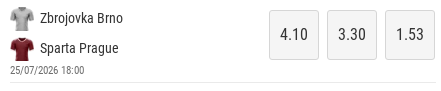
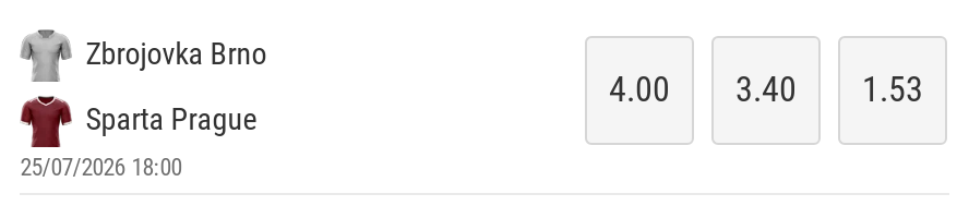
- 4.10
+ 4.00

- 3.30
+ 3.40
